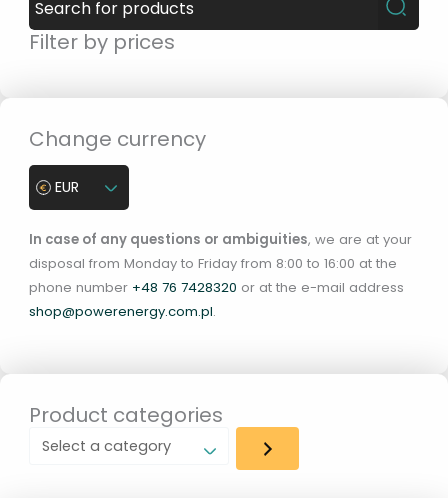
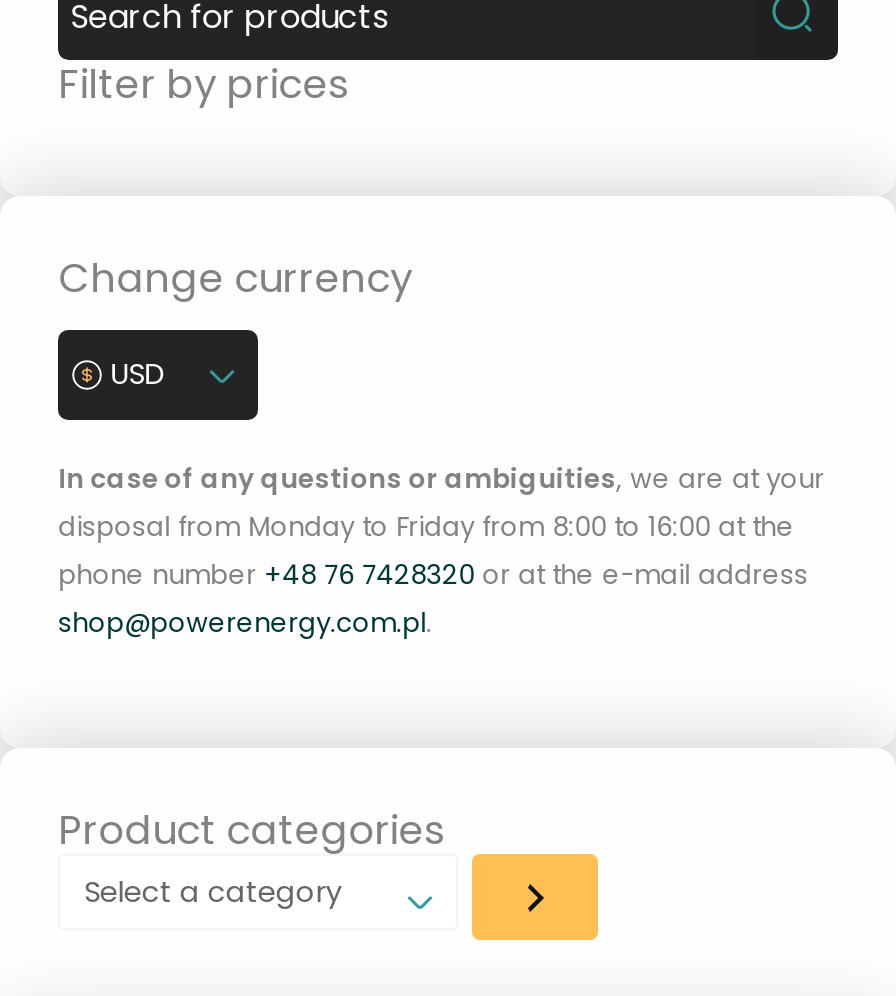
- EUR
+ USD
